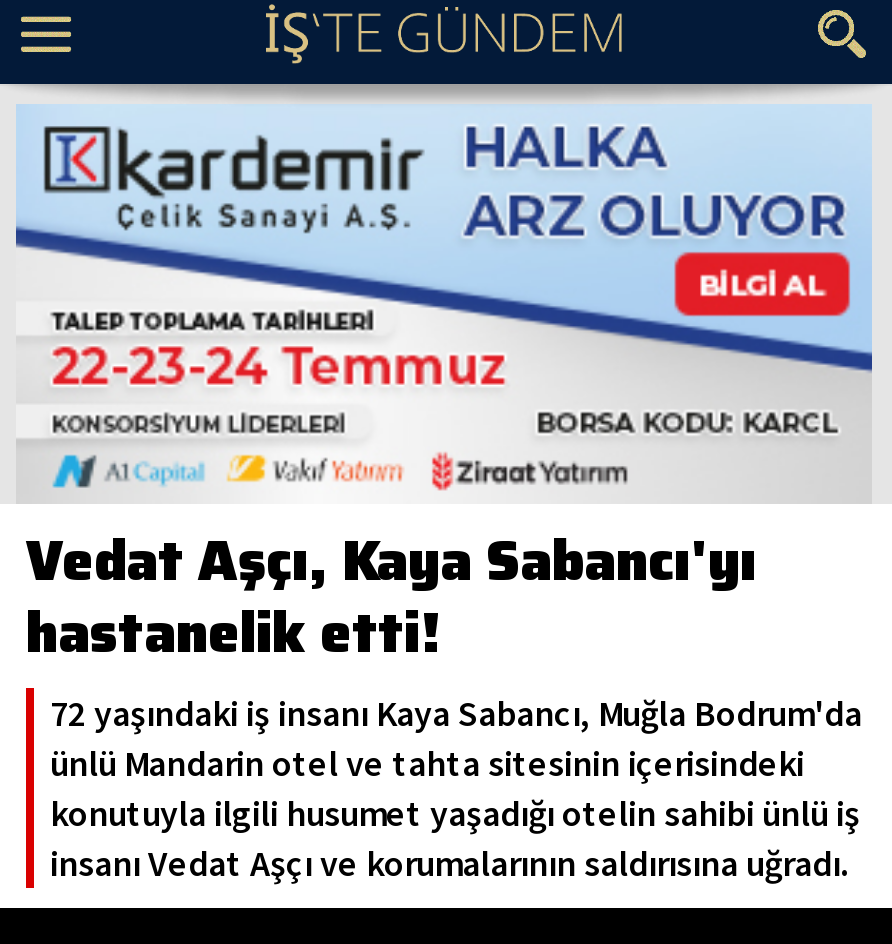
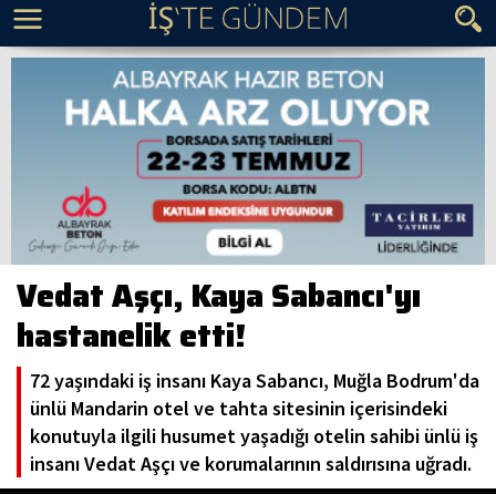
- [image]
+ [image]
